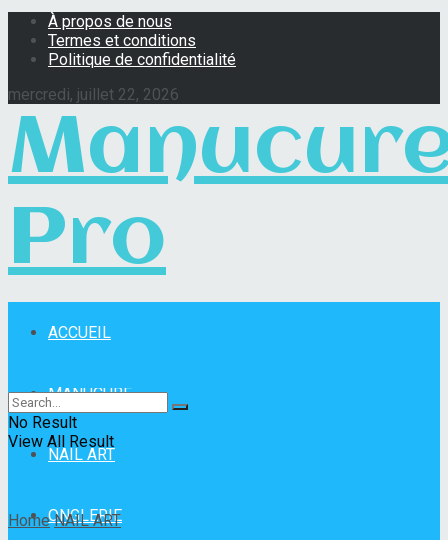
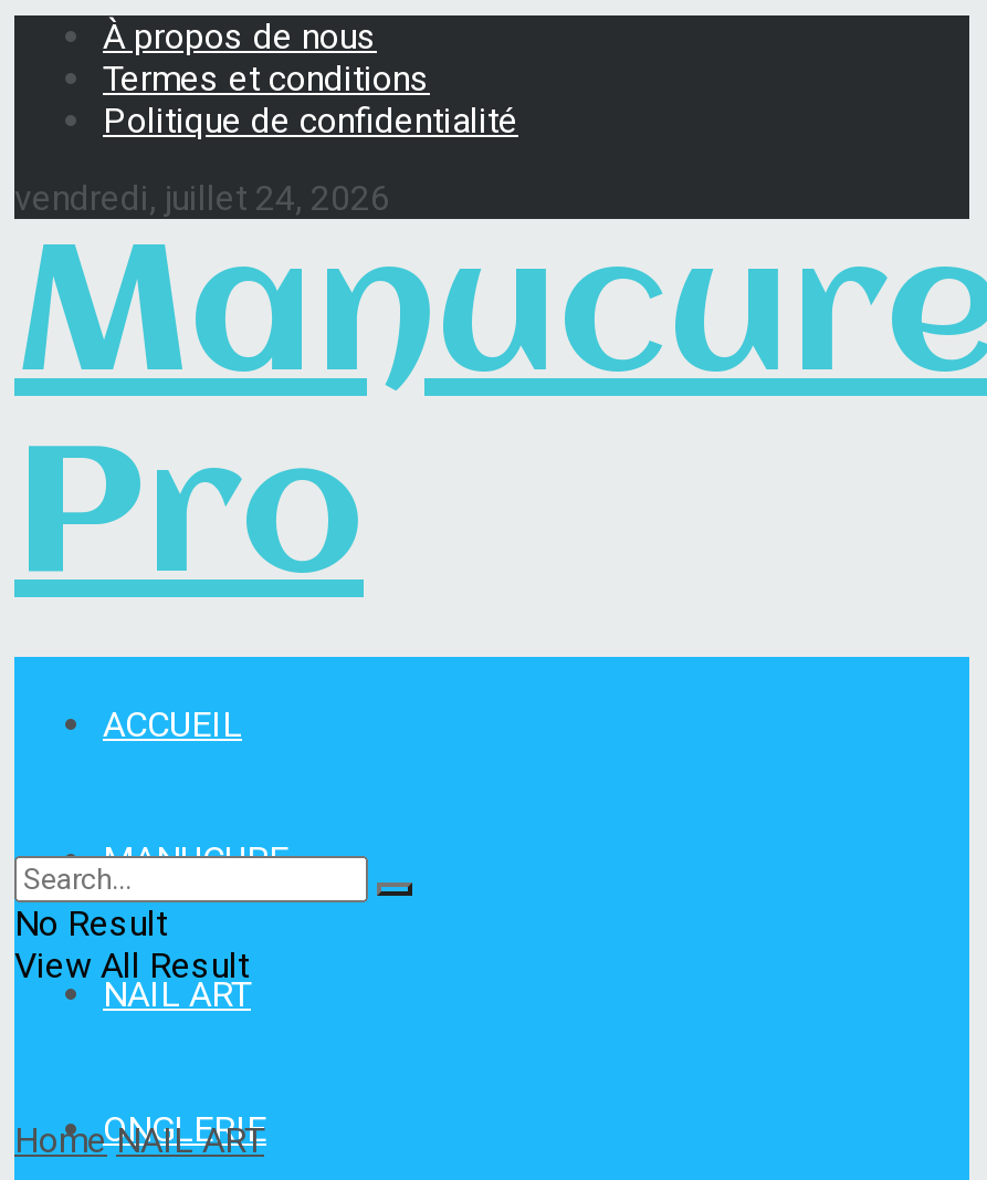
- mercredi, juillet 22, 2026
+ vendredi, juillet 24, 2026
